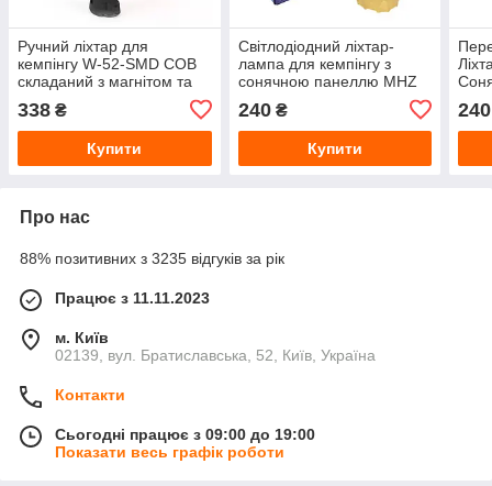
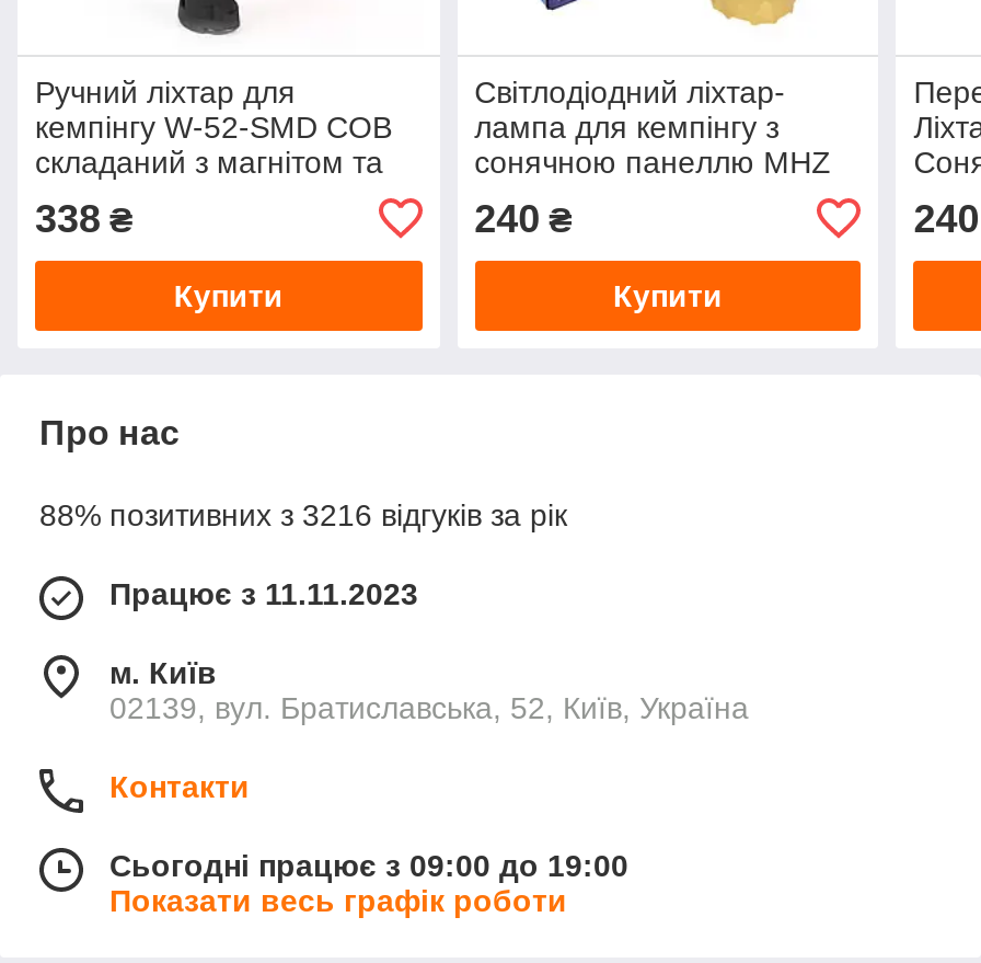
- 88% позитивних з 3235 відгуків за рік
+ 88% позитивних з 3216 відгуків за рік
